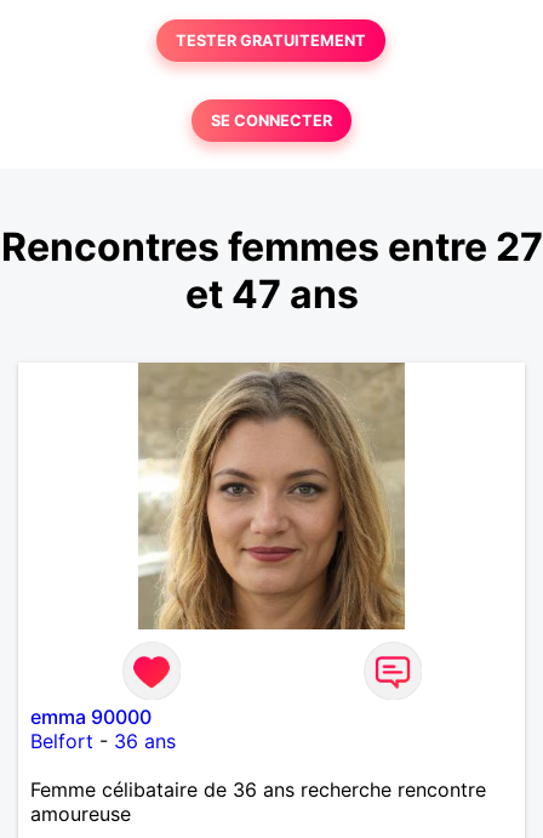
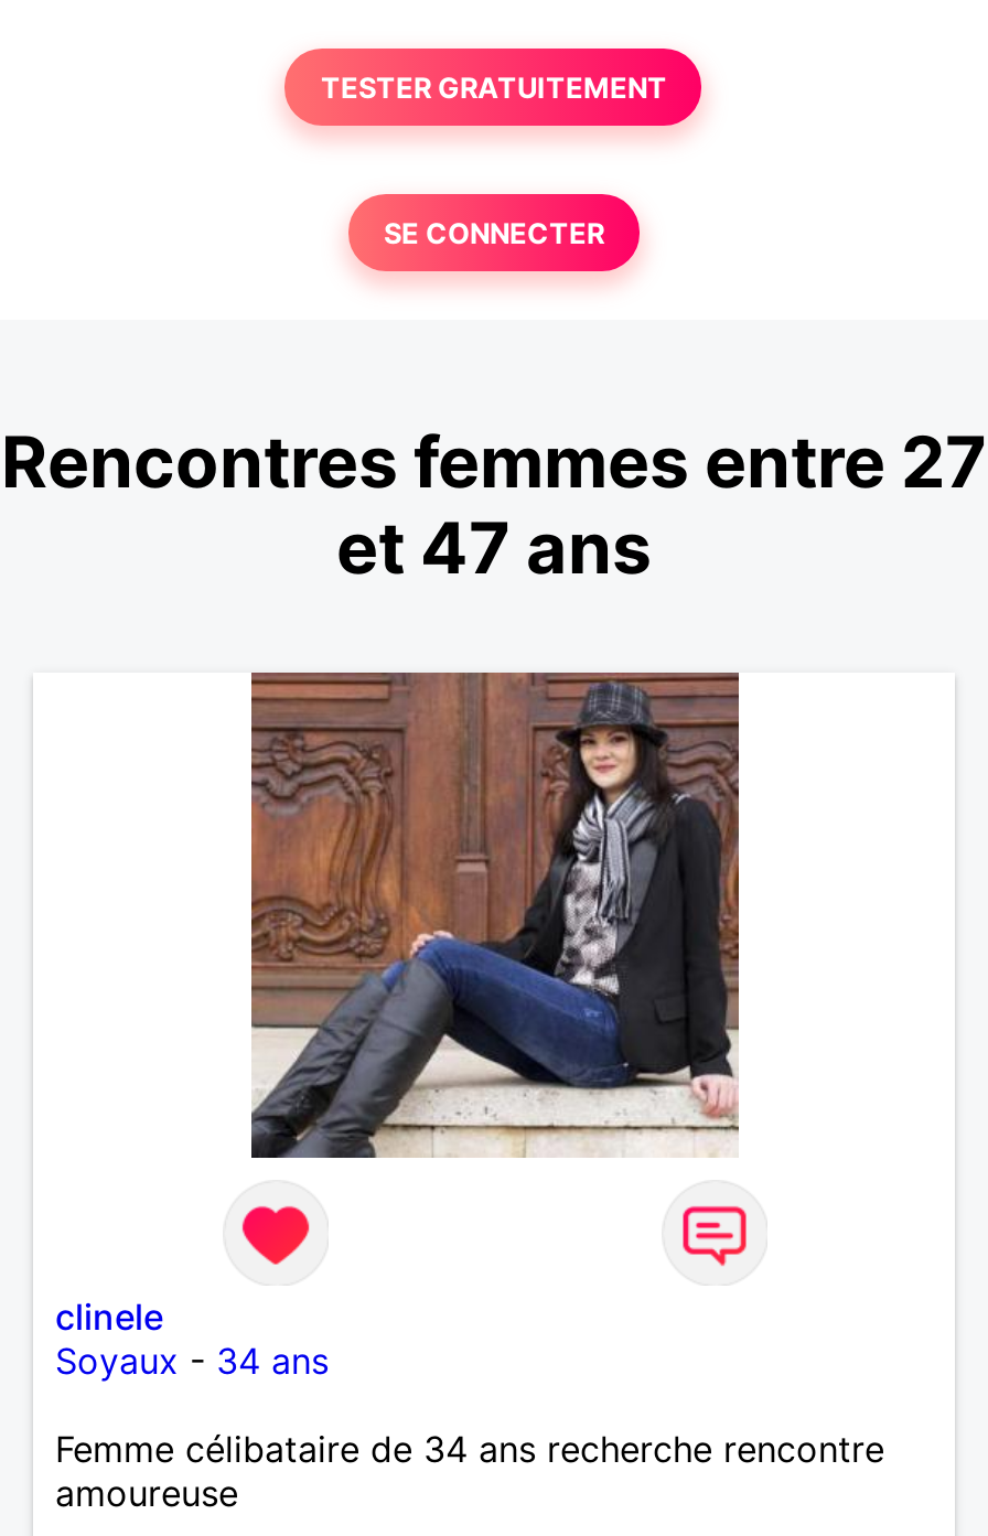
- [image]
+ [image]

- emma 90000
- Belfort - 36 ans
+ clinele
+ Soyaux - 34 ans

- Femme célibataire de 36 ans recherche rencontre
+ Femme célibataire de 34 ans recherche rencontre
